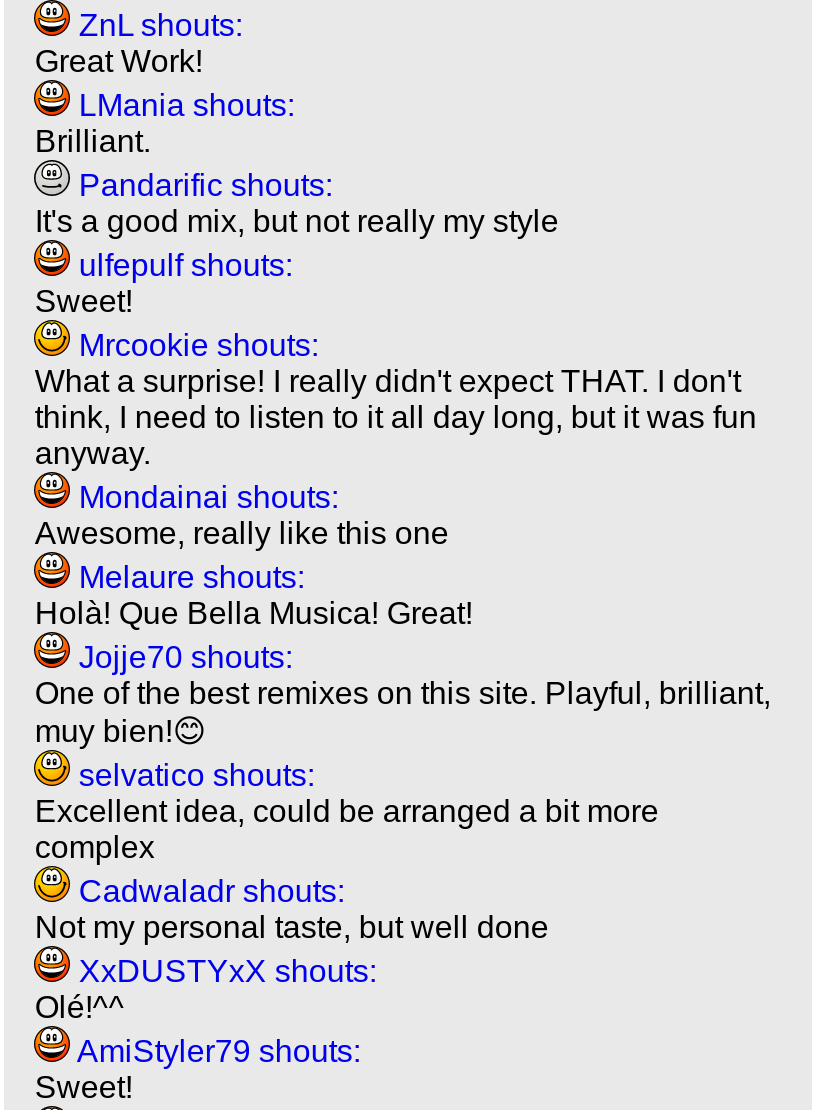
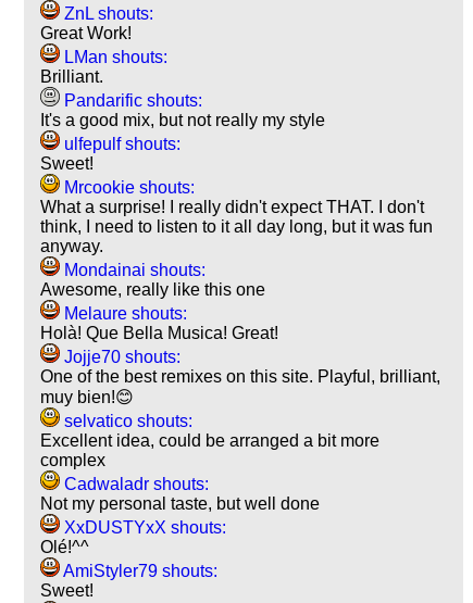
- LMania shouts:
+ LMan shouts:
